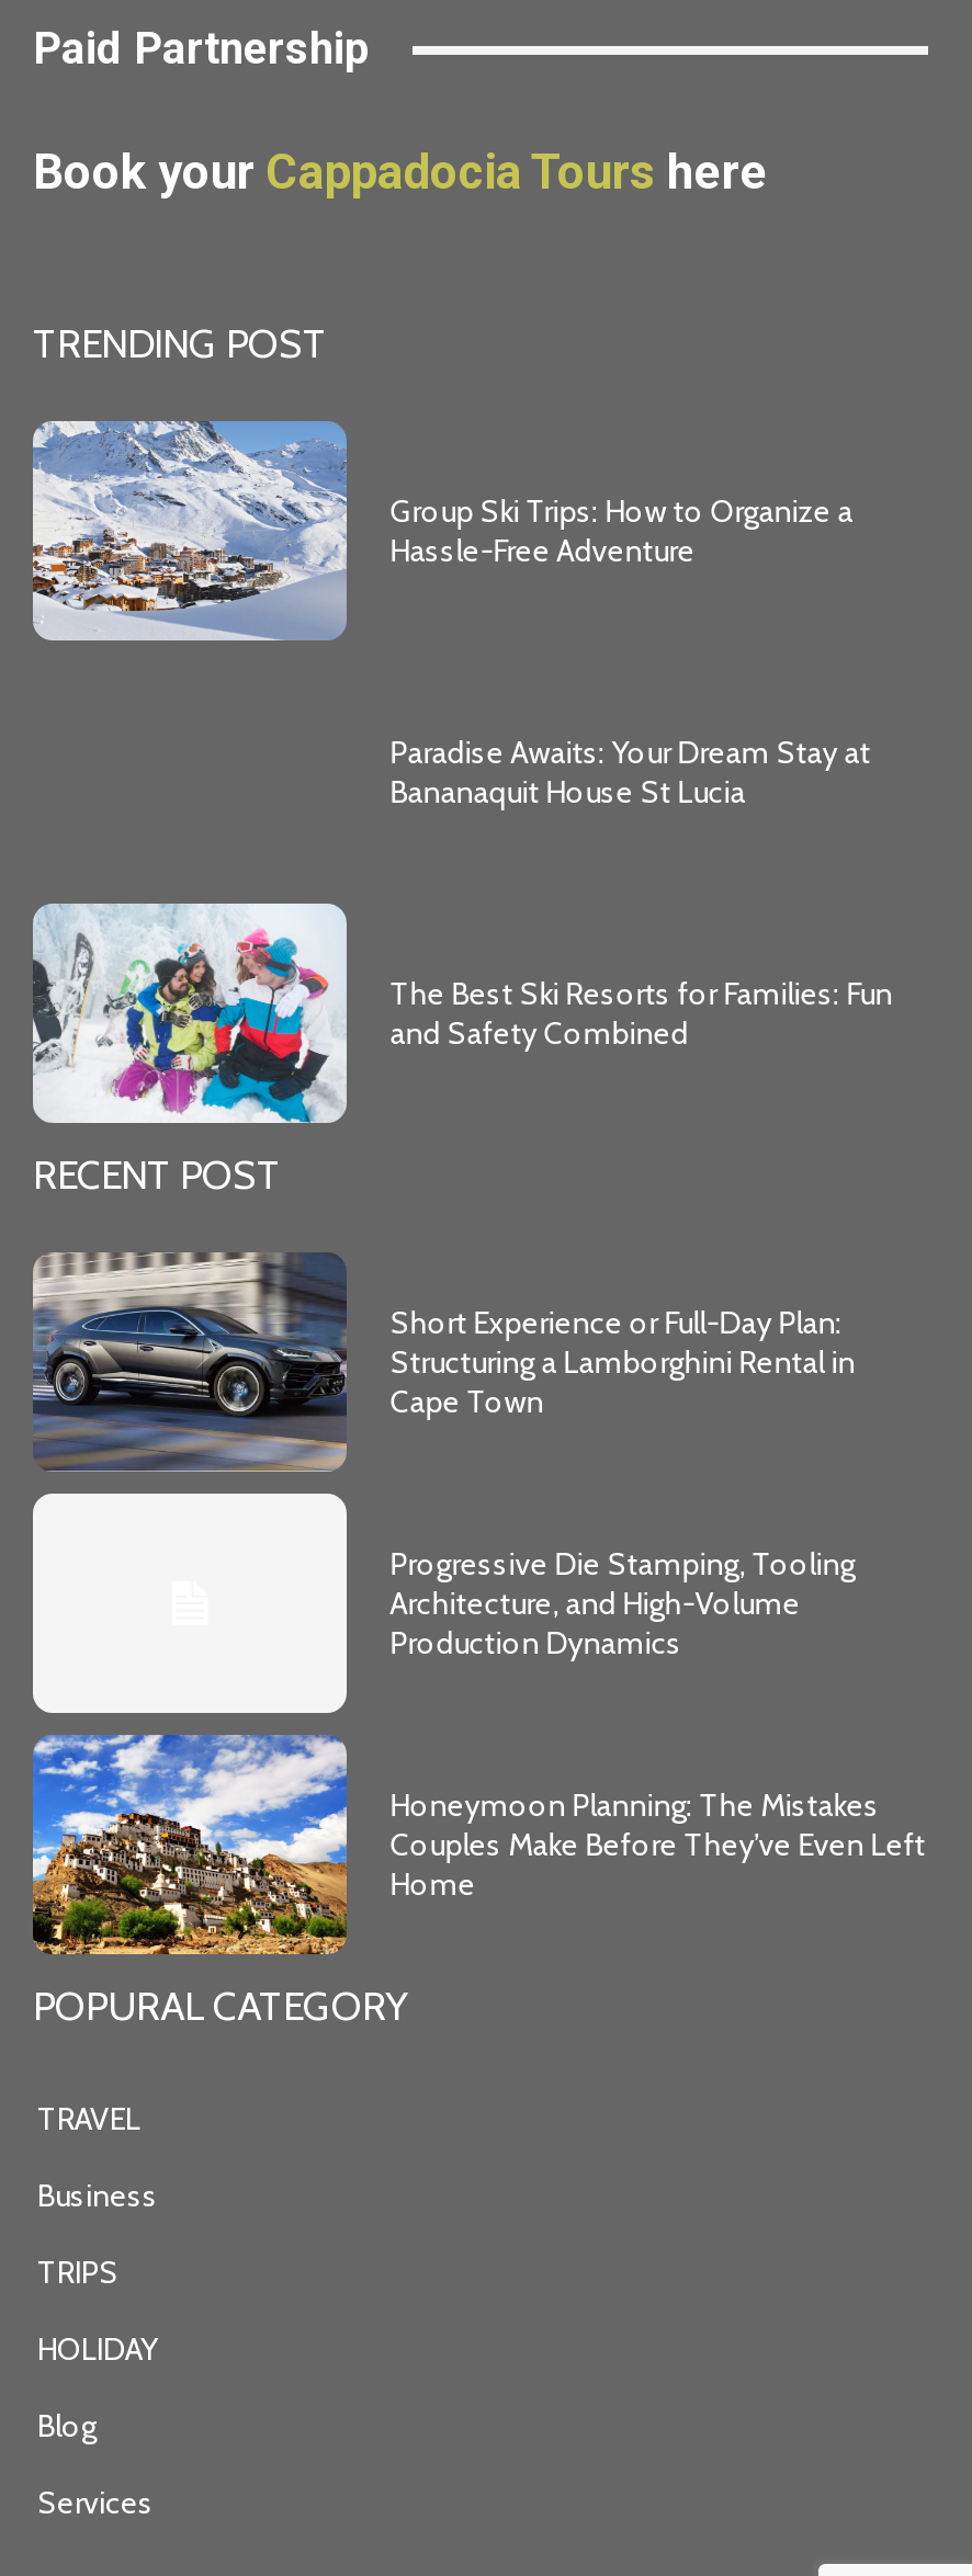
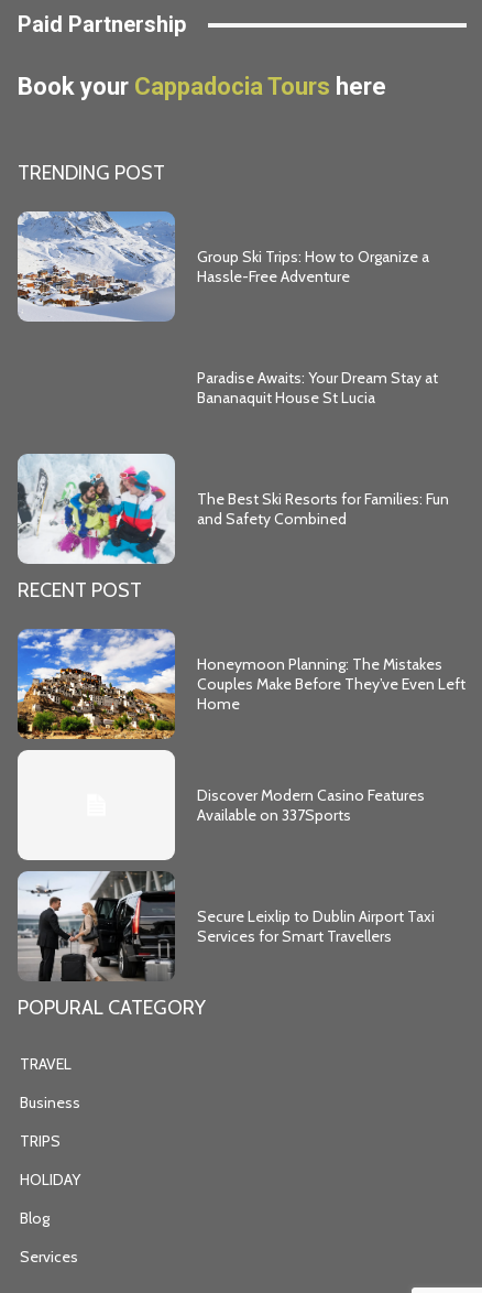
- [image]
- Short Experience or Full-Day Plan:
- Structuring a Lamborghini Rental in
- Cape Town

- Progressive Die Stamping, Tooling
- Architecture, and High-Volume
- Production Dynamics

moved up: [image] | Honeymoon Planning: The Mistakes | Couples Make Before They’ve Even Left | Home

+ [image]
+ Secure Leixlip to Dublin Airport Taxi
+ Services for Smart Travellers

+ Discover Modern Casino Features
+ Available on 337Sports
